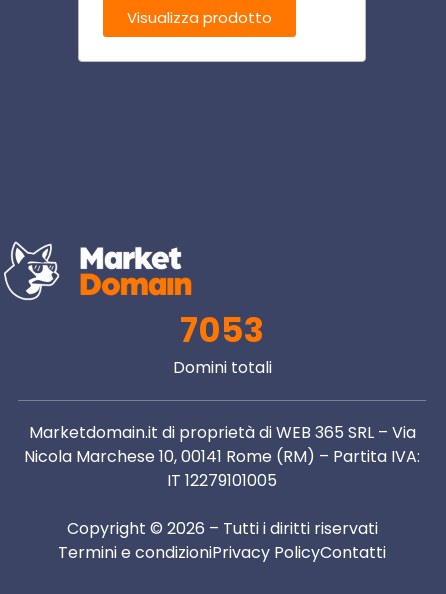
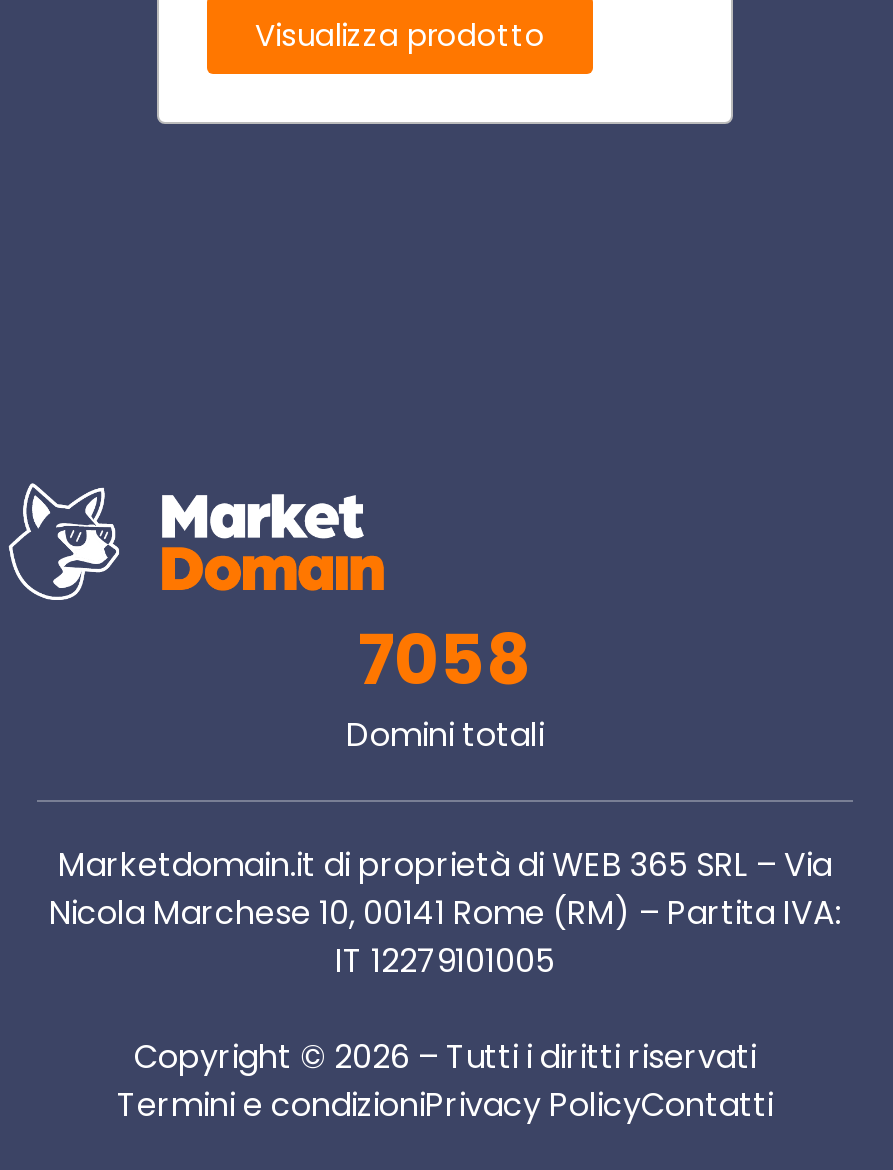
- 7053
+ 7058
